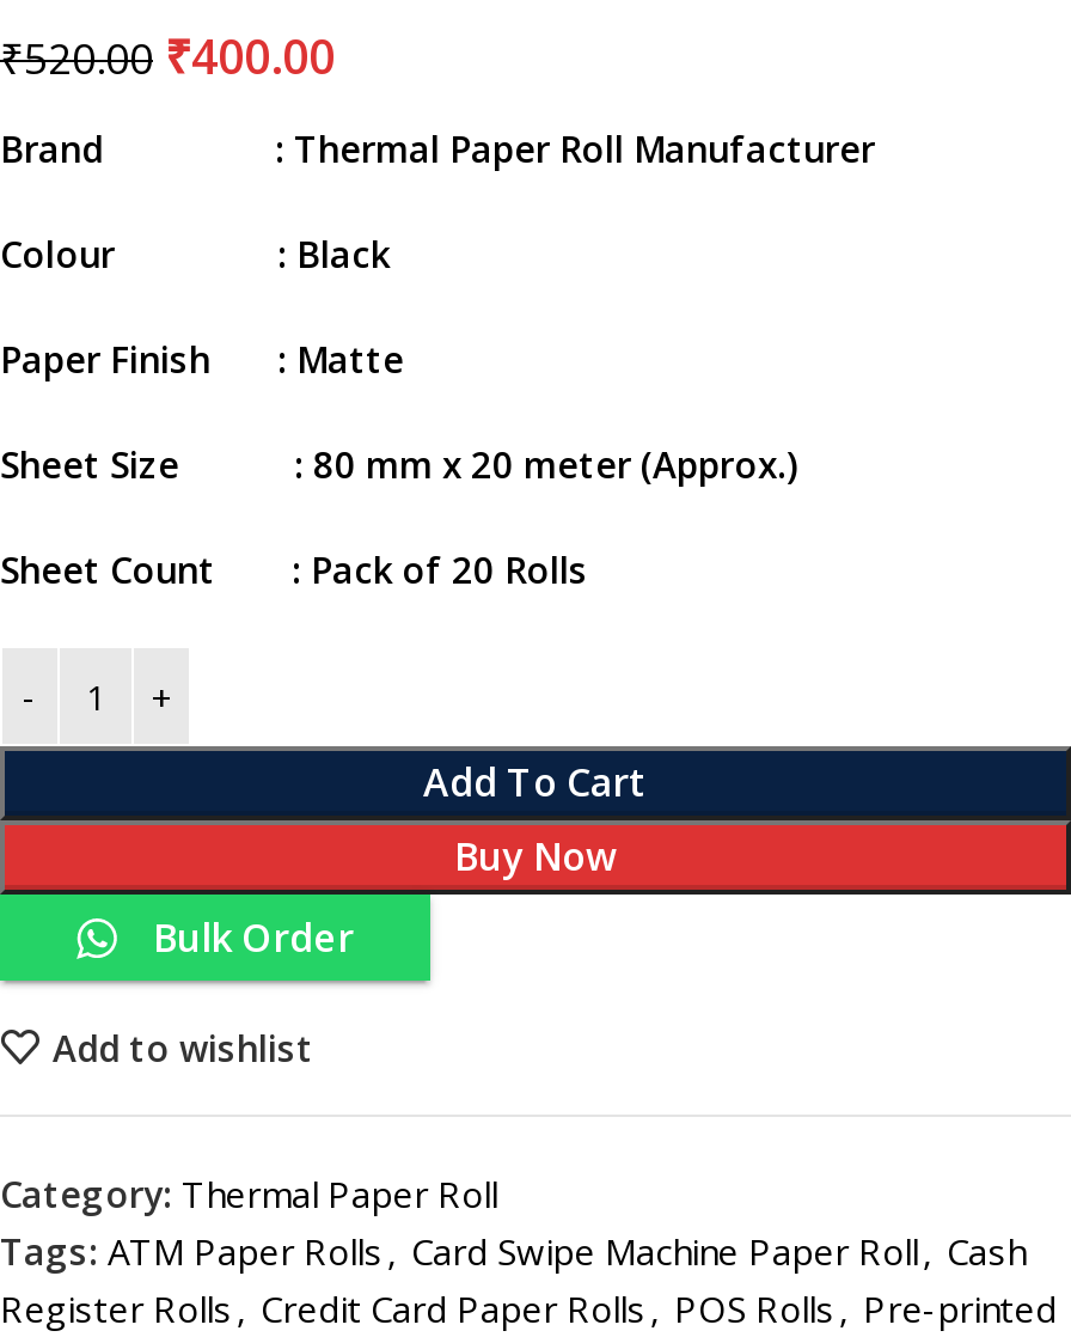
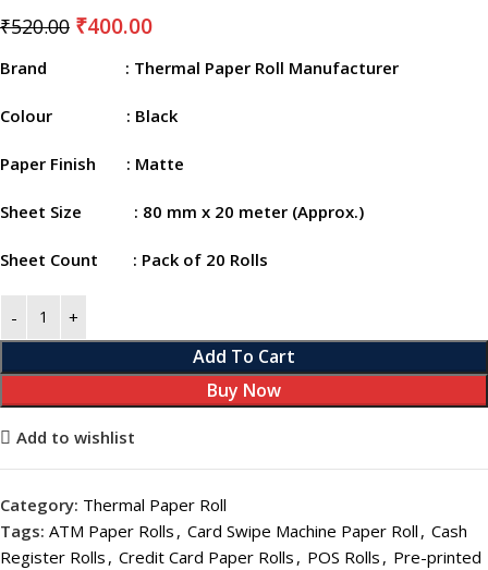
- Bulk Order
